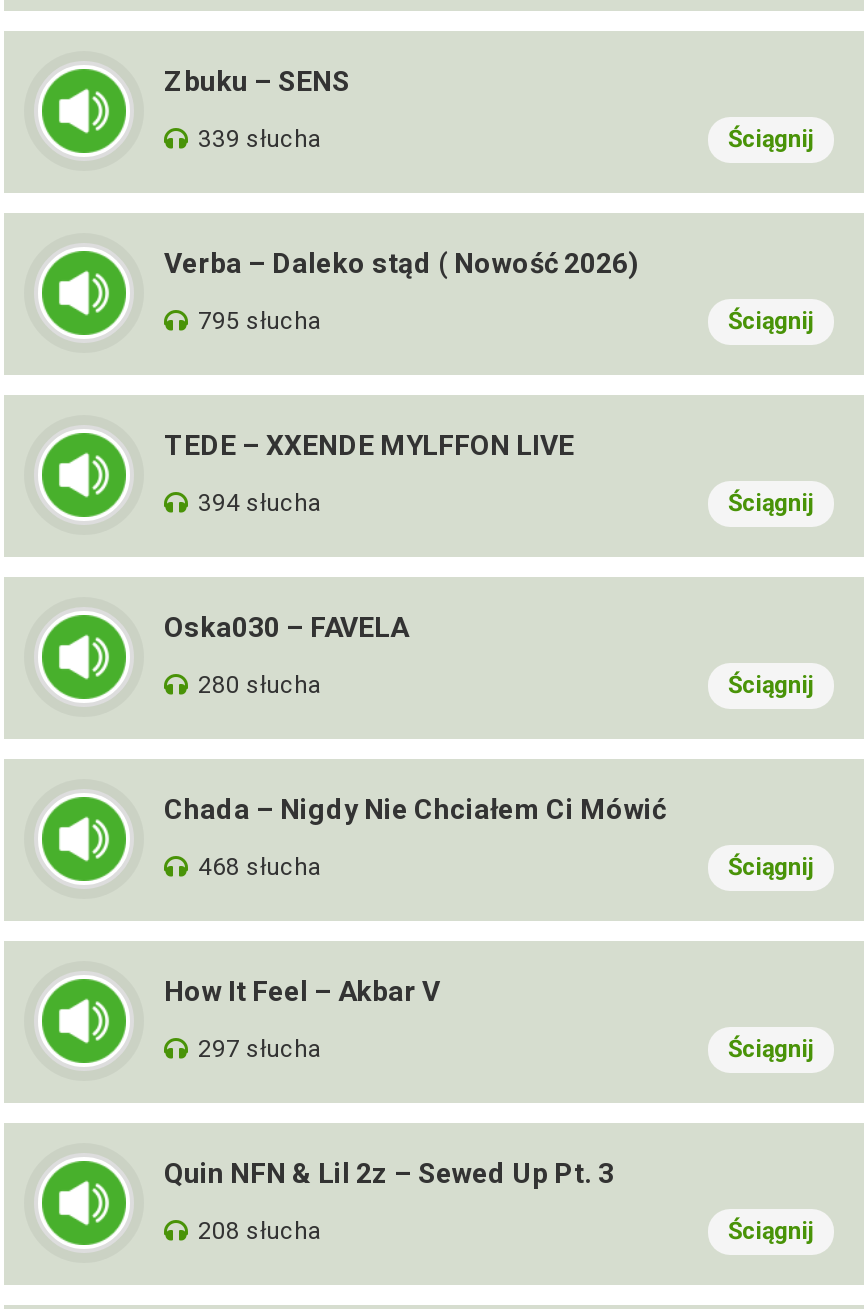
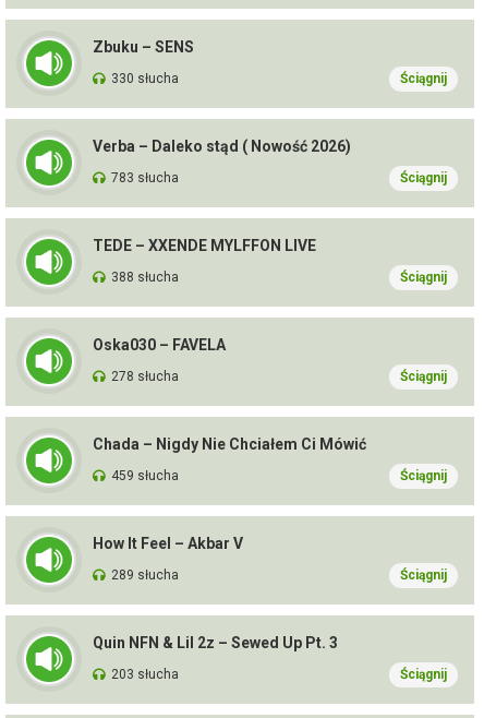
- 339 słucha
+ 330 słucha

- 795 słucha
+ 783 słucha

- 394 słucha
+ 388 słucha

- 280 słucha
+ 278 słucha

- 468 słucha
+ 459 słucha

- 297 słucha
+ 289 słucha

- 208 słucha
+ 203 słucha
